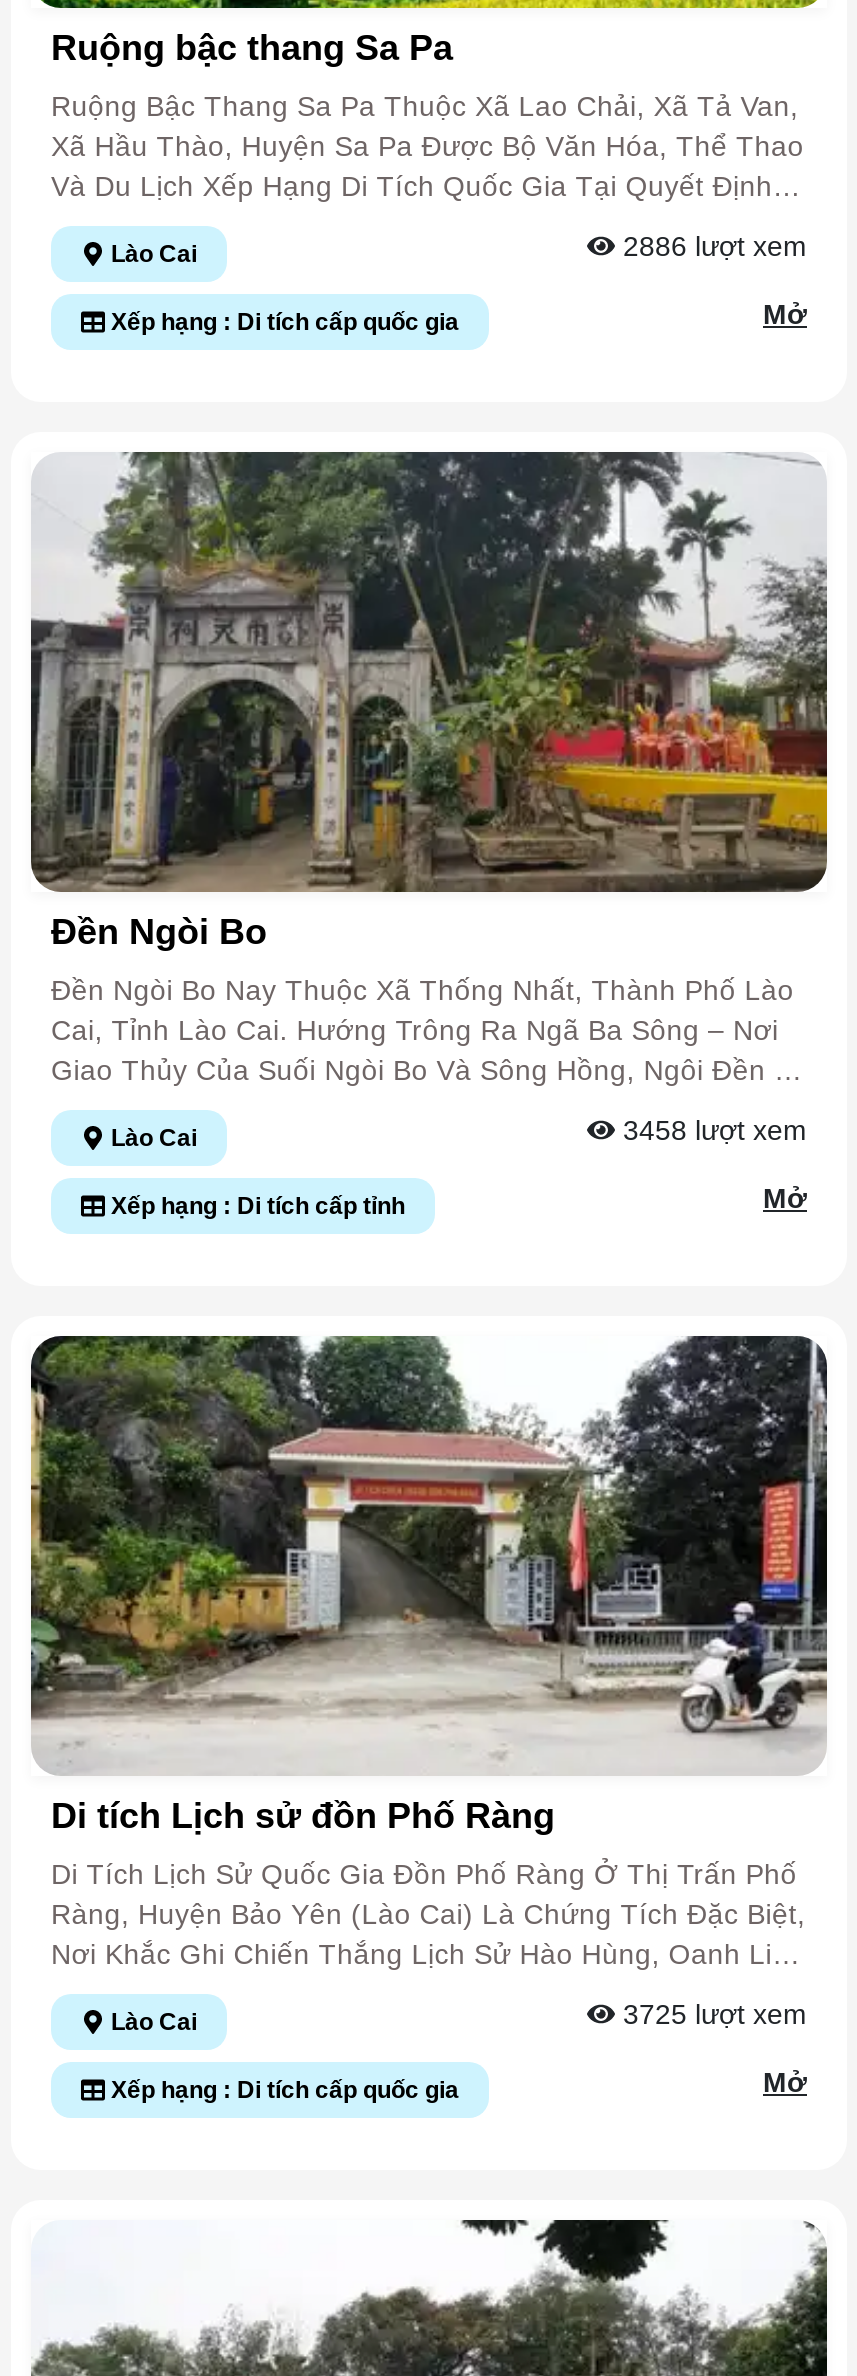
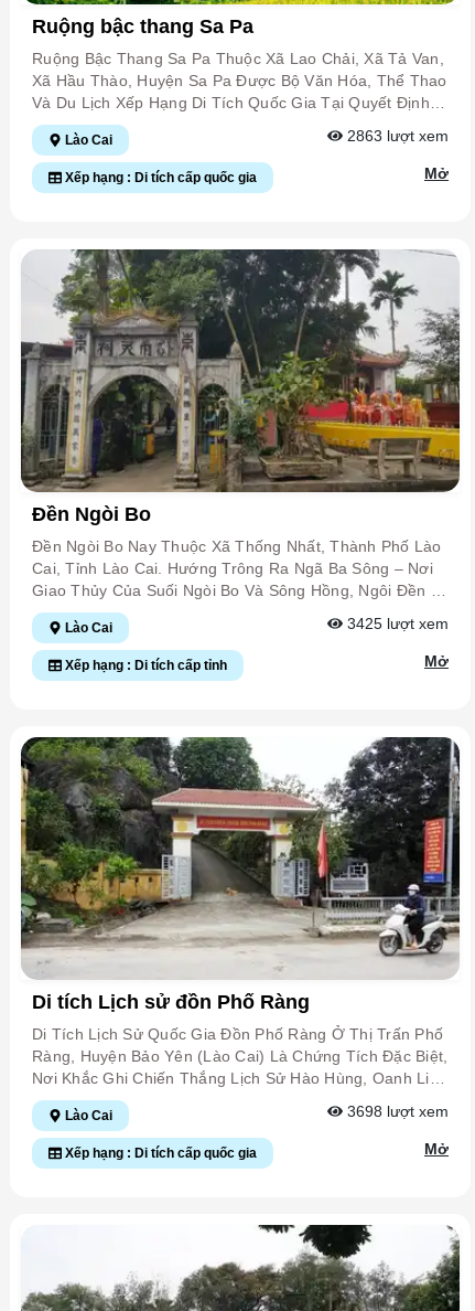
- 2886 lượt xem
+ 2863 lượt xem

- 3458 lượt xem
+ 3425 lượt xem

- 3725 lượt xem
+ 3698 lượt xem
